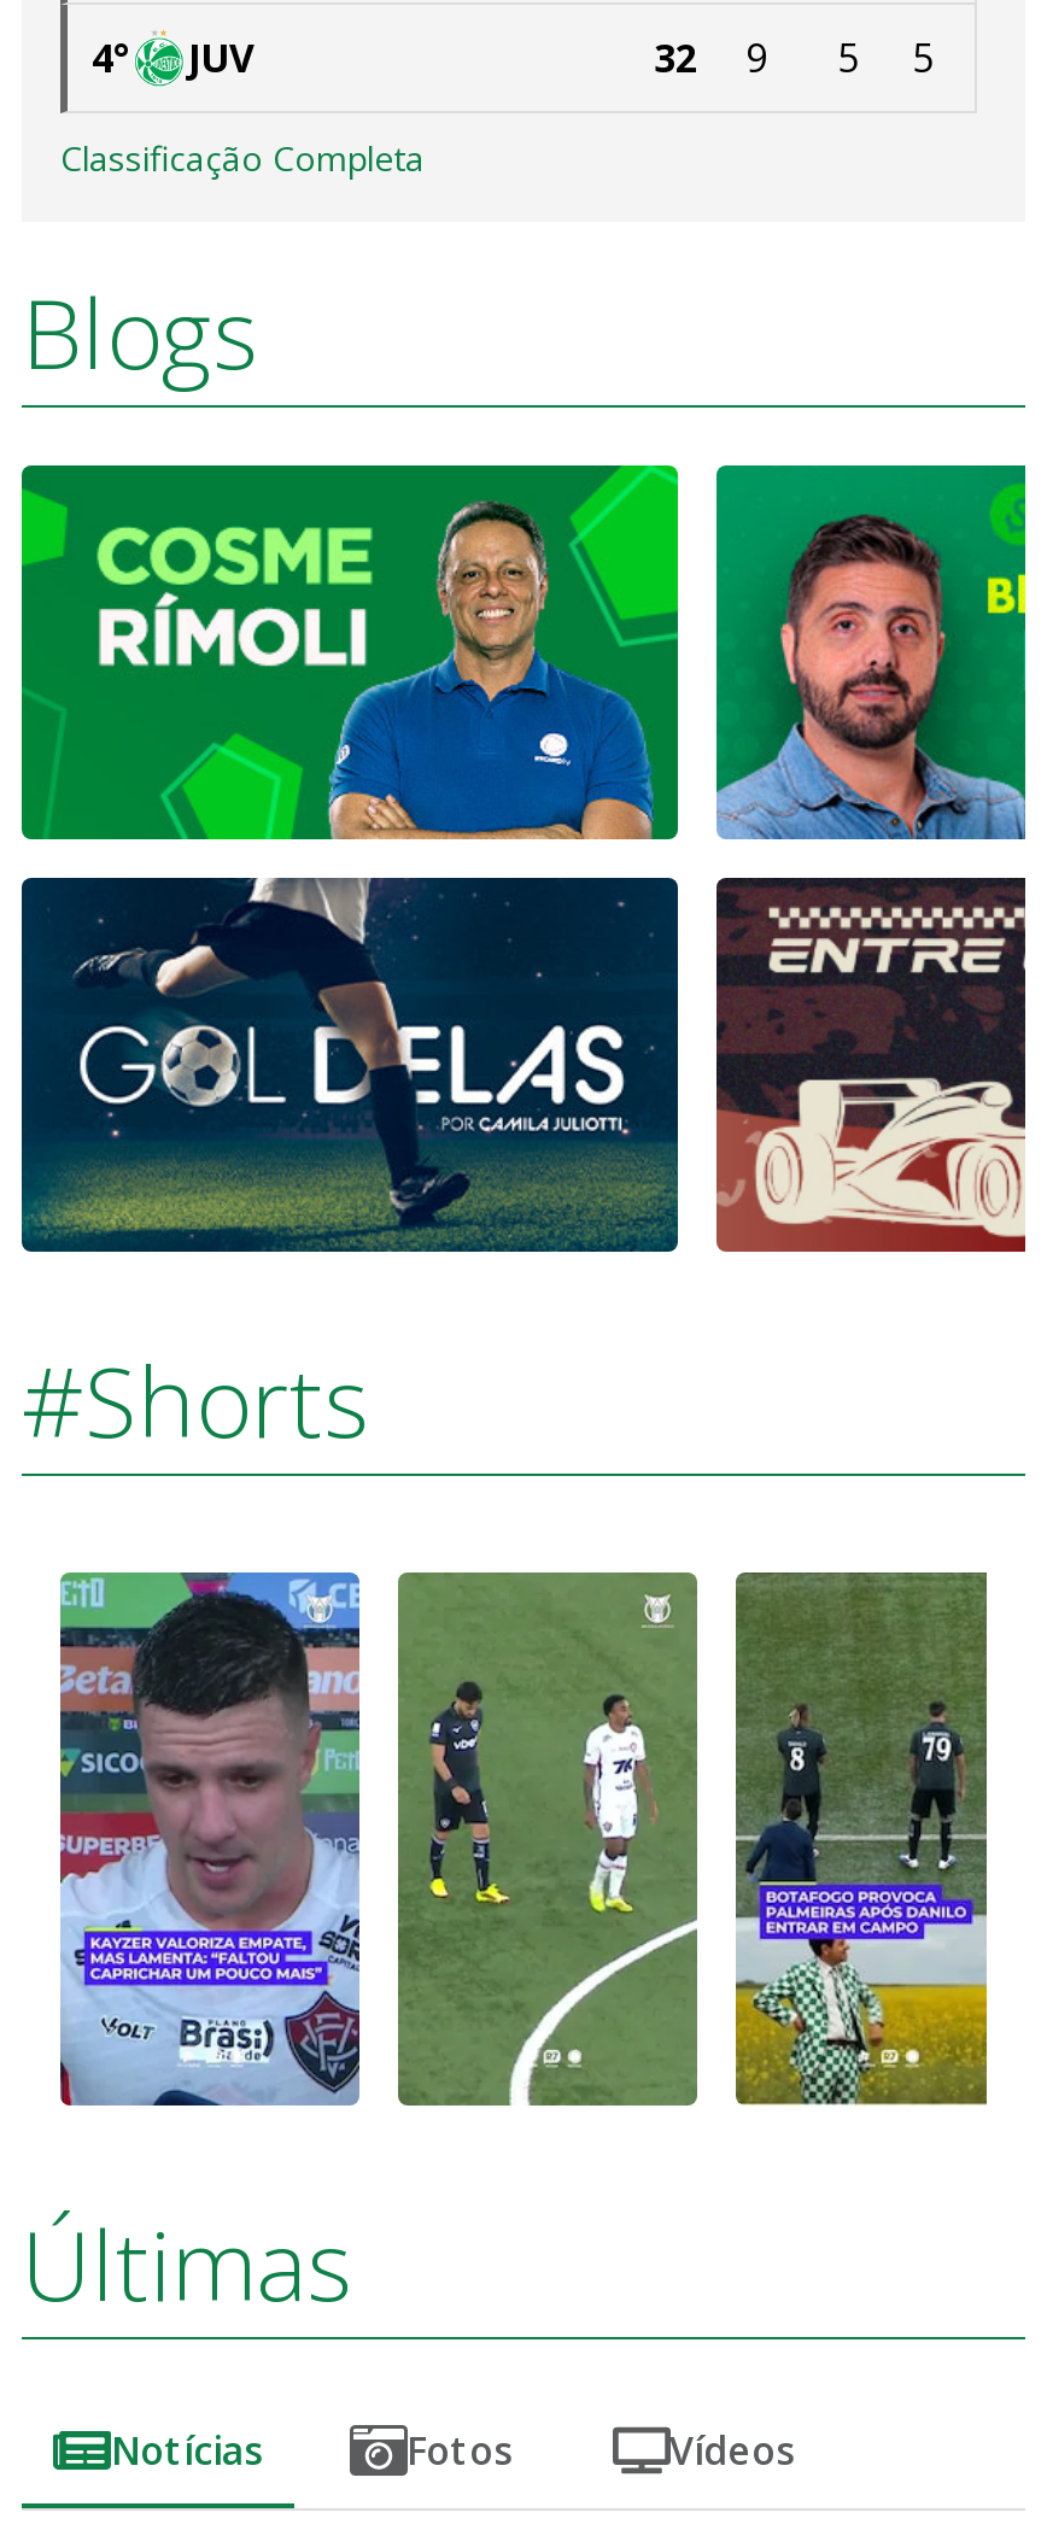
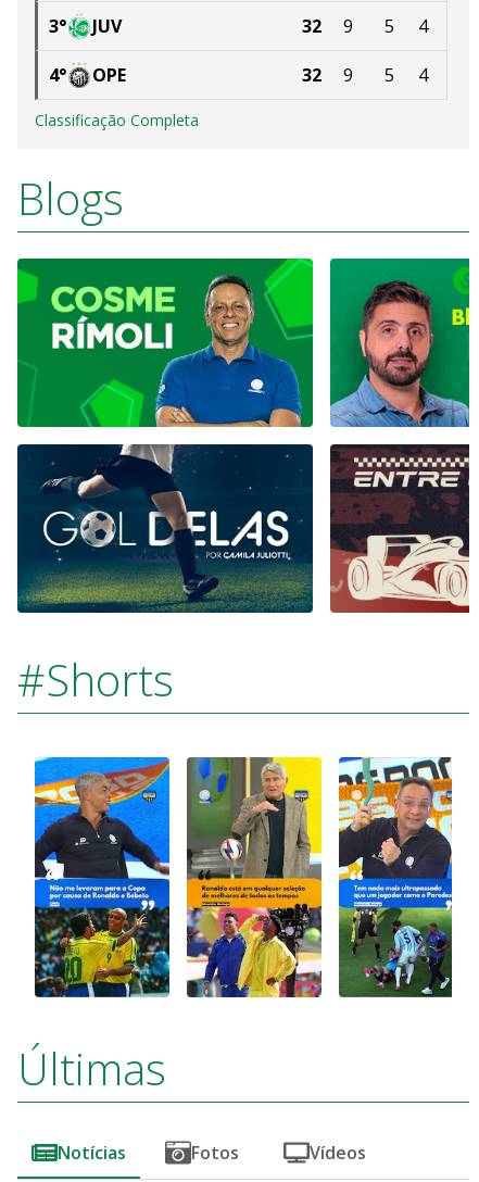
- 4° JUV
+ 3° JUV

+ 4
+ 4°
+ OPE
+ 32
+ 9

+ 4

- [image]
+ [image]

- [image]
+ [image]

- [image]
+ [image]
